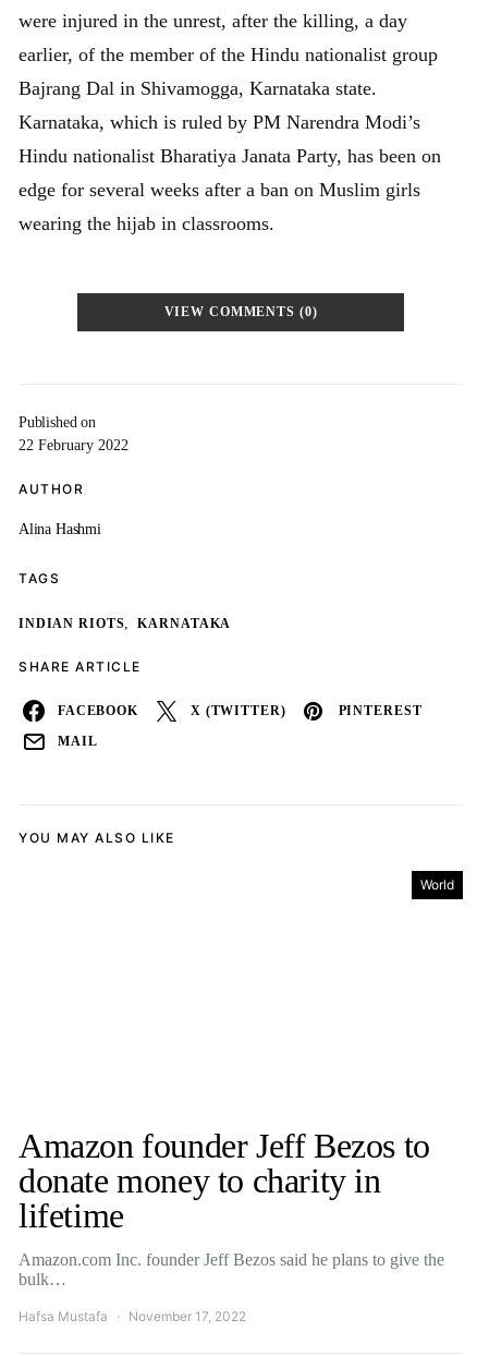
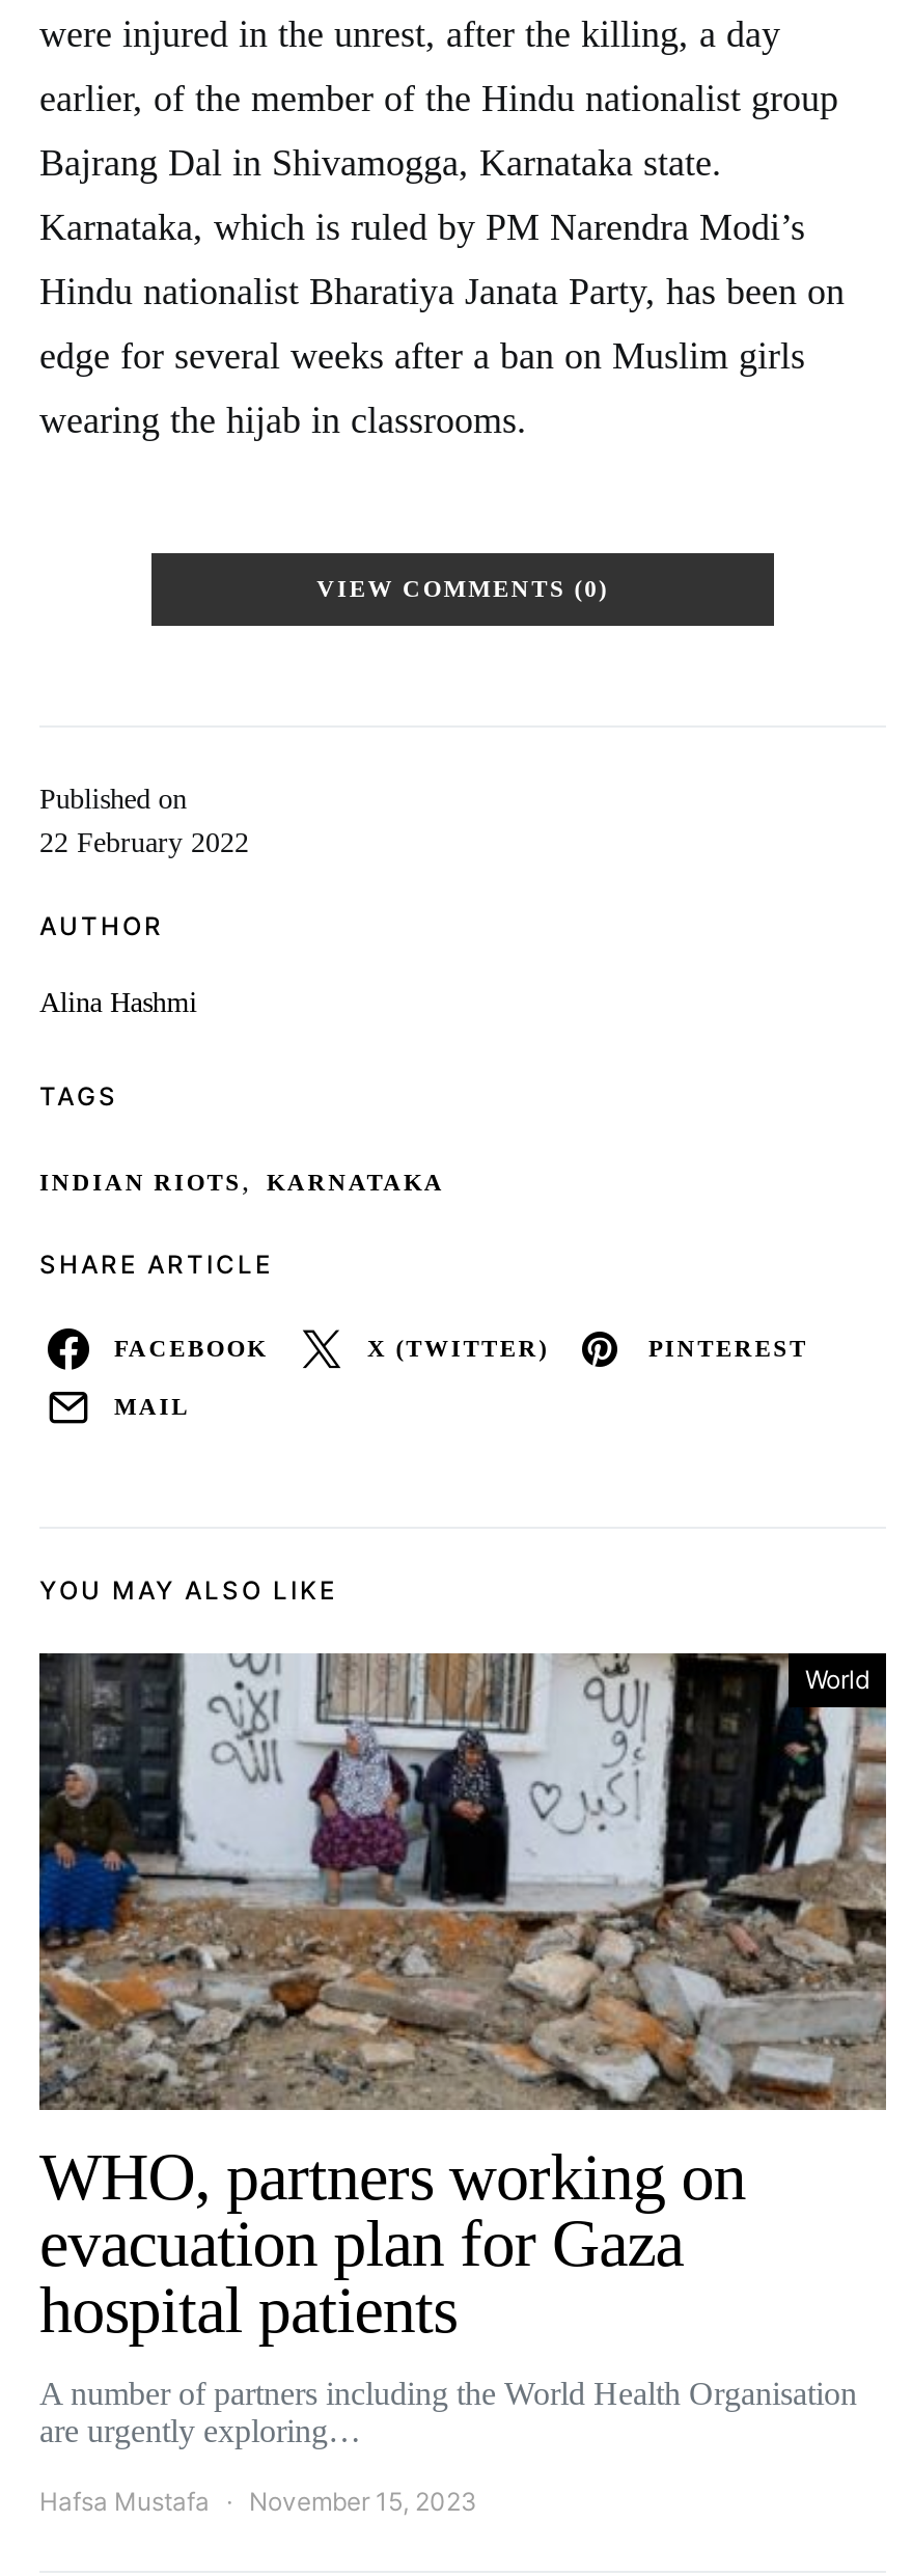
+ [image]

- Amazon founder Jeff Bezos to
- donate money to charity in
- lifetime
- Amazon.com Inc. founder Jeff Bezos said he plans to give the
- bulk…
+ WHO, partners working on
+ evacuation plan for Gaza
+ hospital patients
+ A number of partners including the World Health Organisation
+ are urgently exploring…

- Hafsa Mustafa November 17, 2022
+ Hafsa Mustafa November 15, 2023
